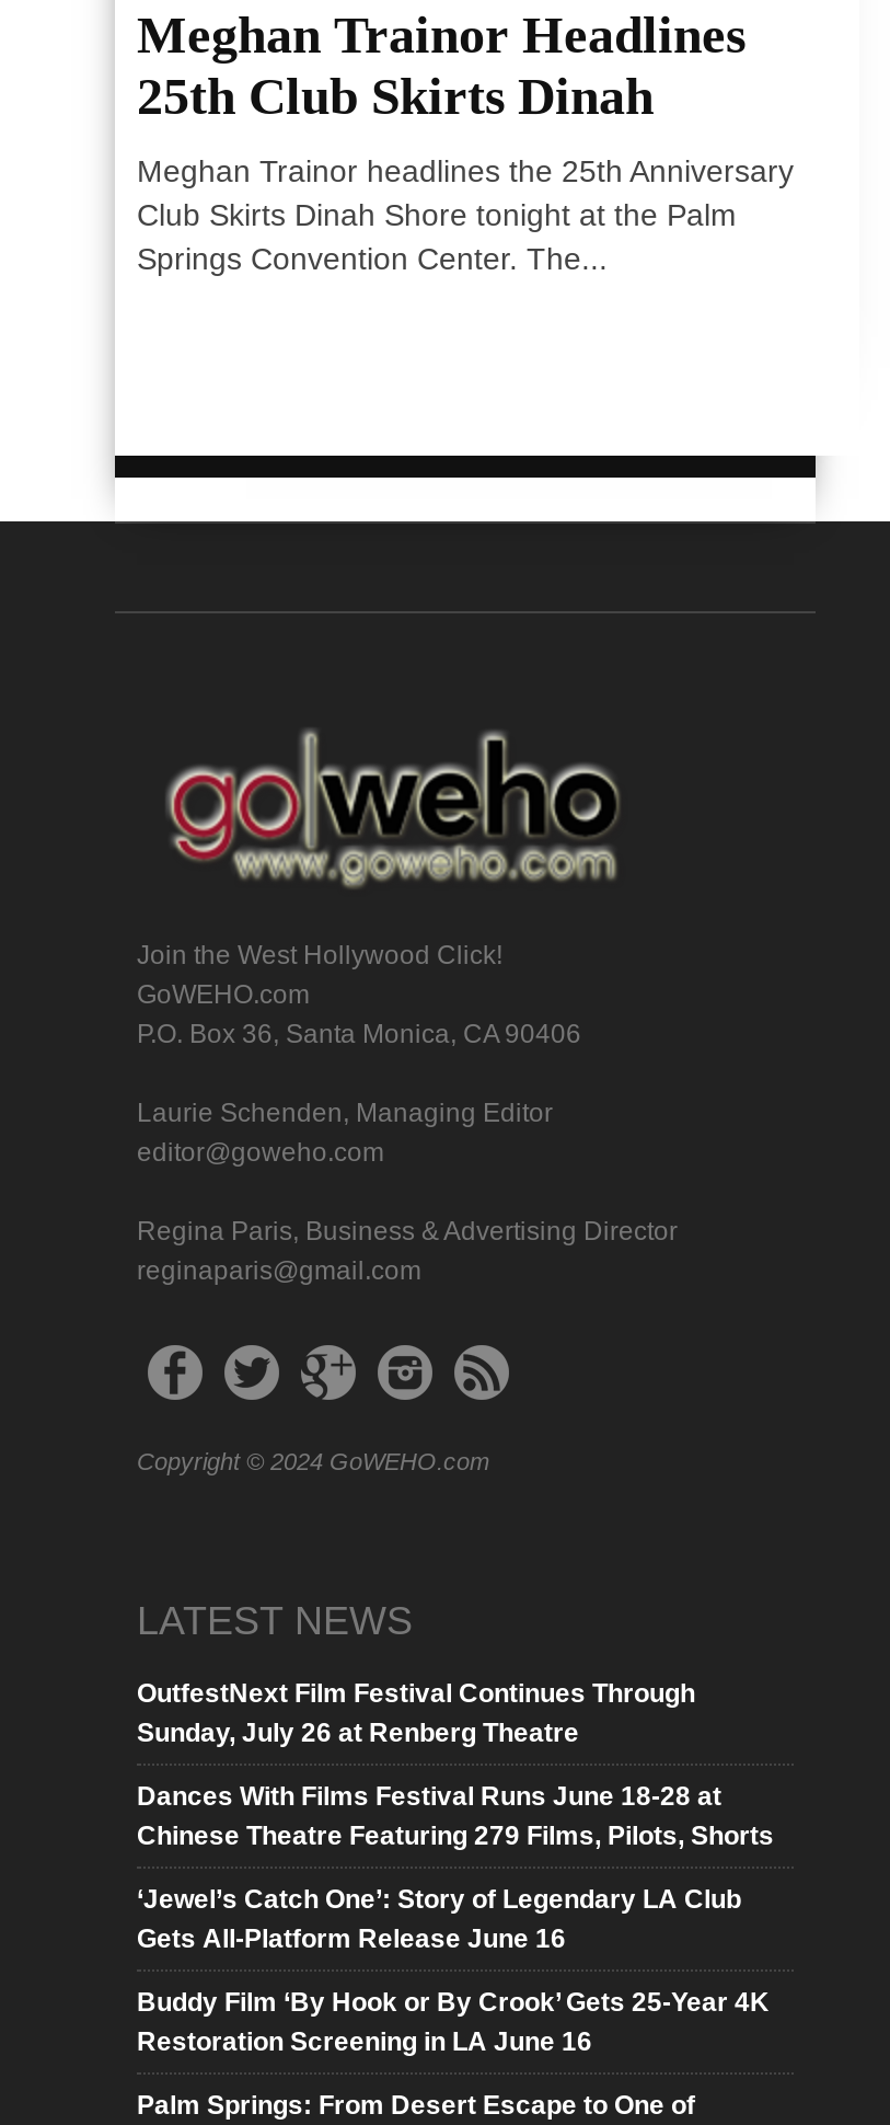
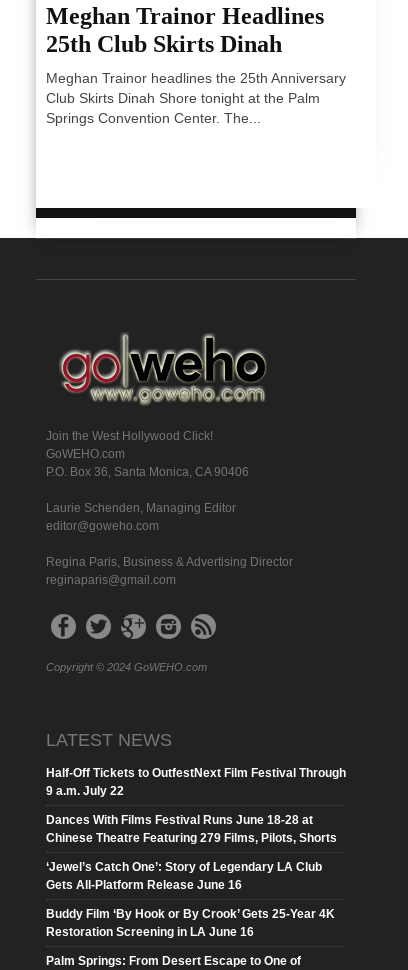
- OutfestNext Film Festival Continues Through
- Sunday, July 26 at Renberg Theatre
+ Half-Off Tickets to OutfestNext Film Festival Through
+ 9 a.m. July 22
